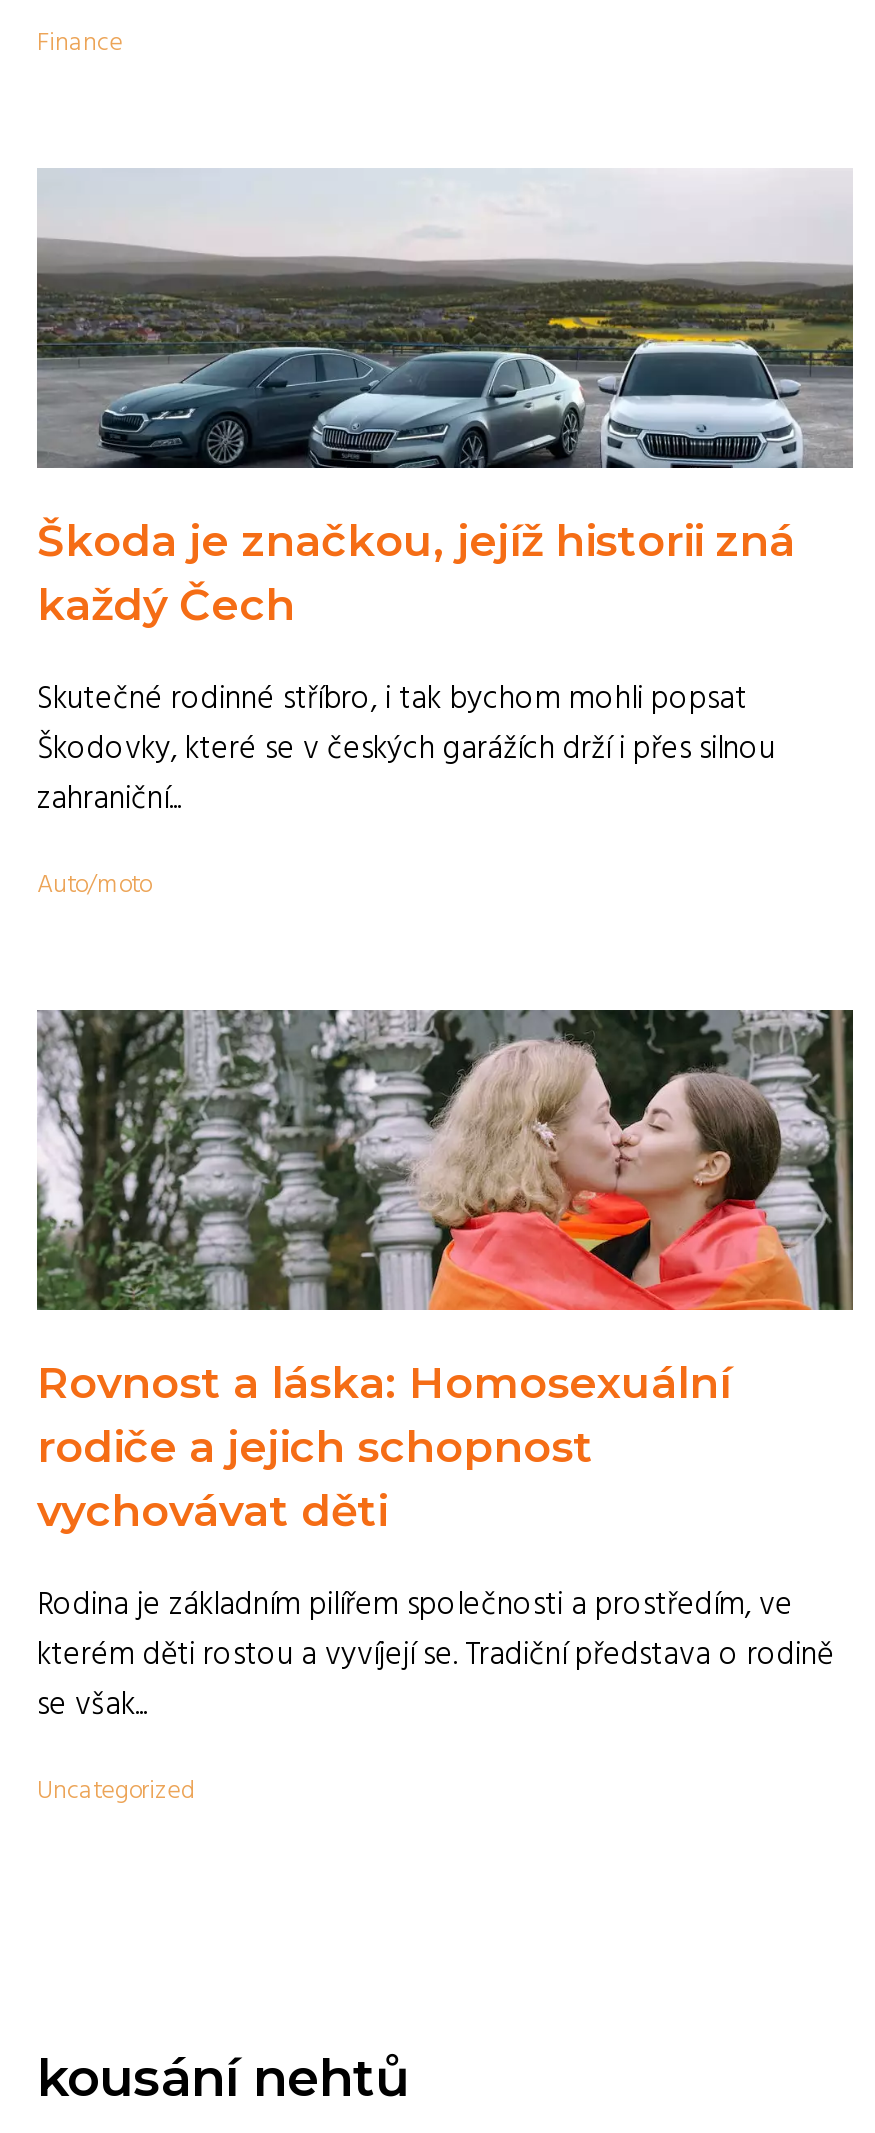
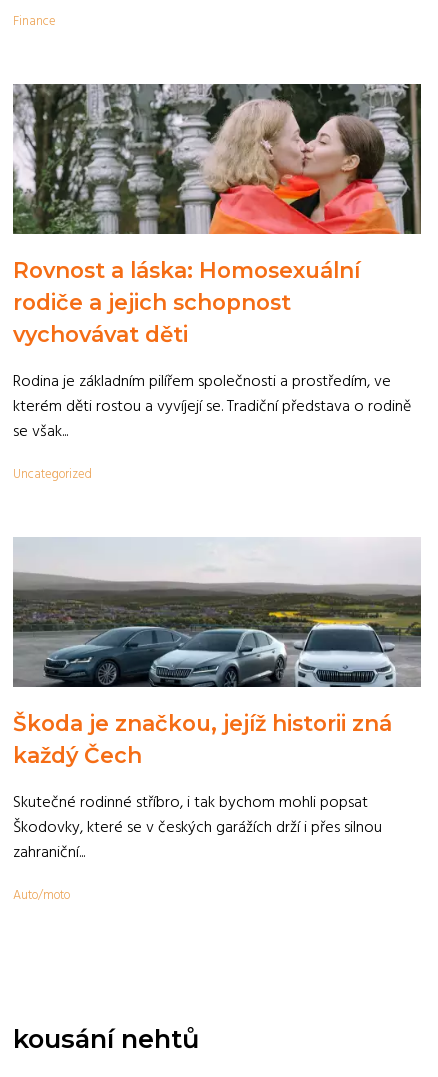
moved down: [image] | Škoda je značkou, jejíž historii zná | každý Čech | Skutečné rodinné stříbro, i tak bychom mohli popsat | Škodovky, které se v českých garážích drží i přes silnou | zahraniční... | Auto/moto

moved up: [image] | Rovnost a láska: Homosexuální | rodiče a jejich schopnost | vychovávat děti | Rodina je základním pilířem společnosti a prostředím, ve | kterém děti rostou a vyvíjejí se. Tradiční představa o rodině | se však... | Uncategorized
